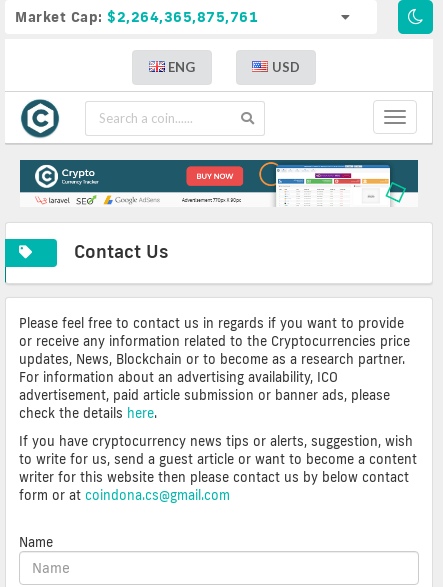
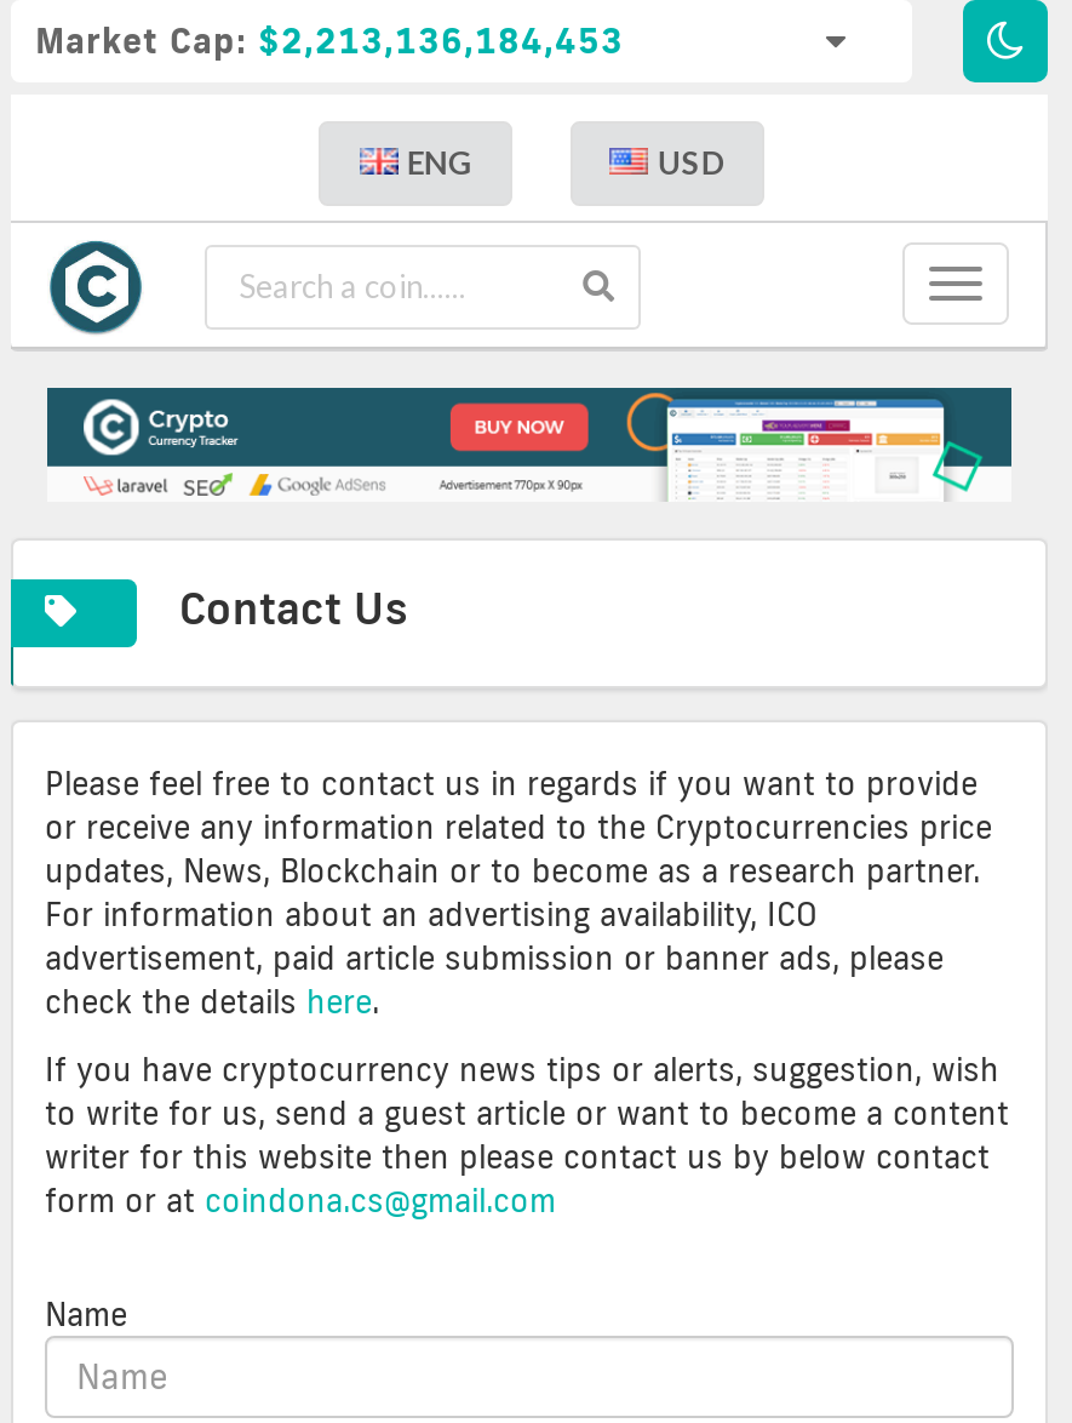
- Market Cap: $2,264,365,875,761
+ Market Cap: $2,213,136,184,453
